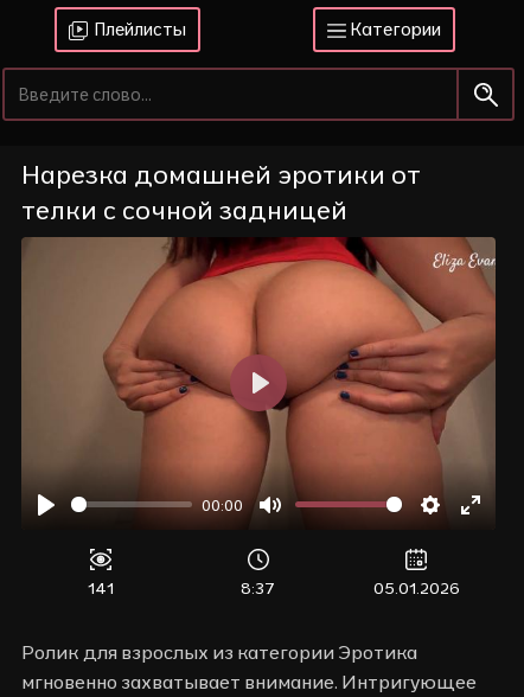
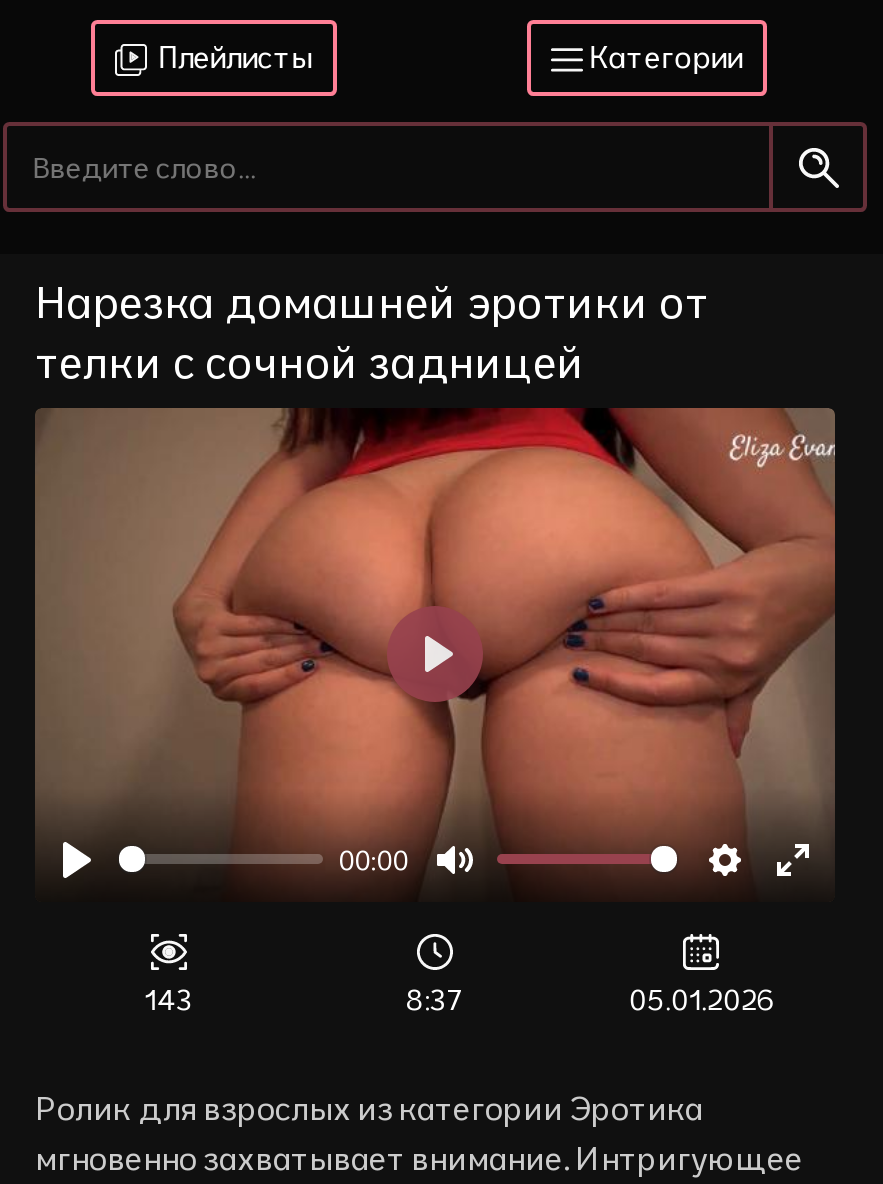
- 141
+ 143
